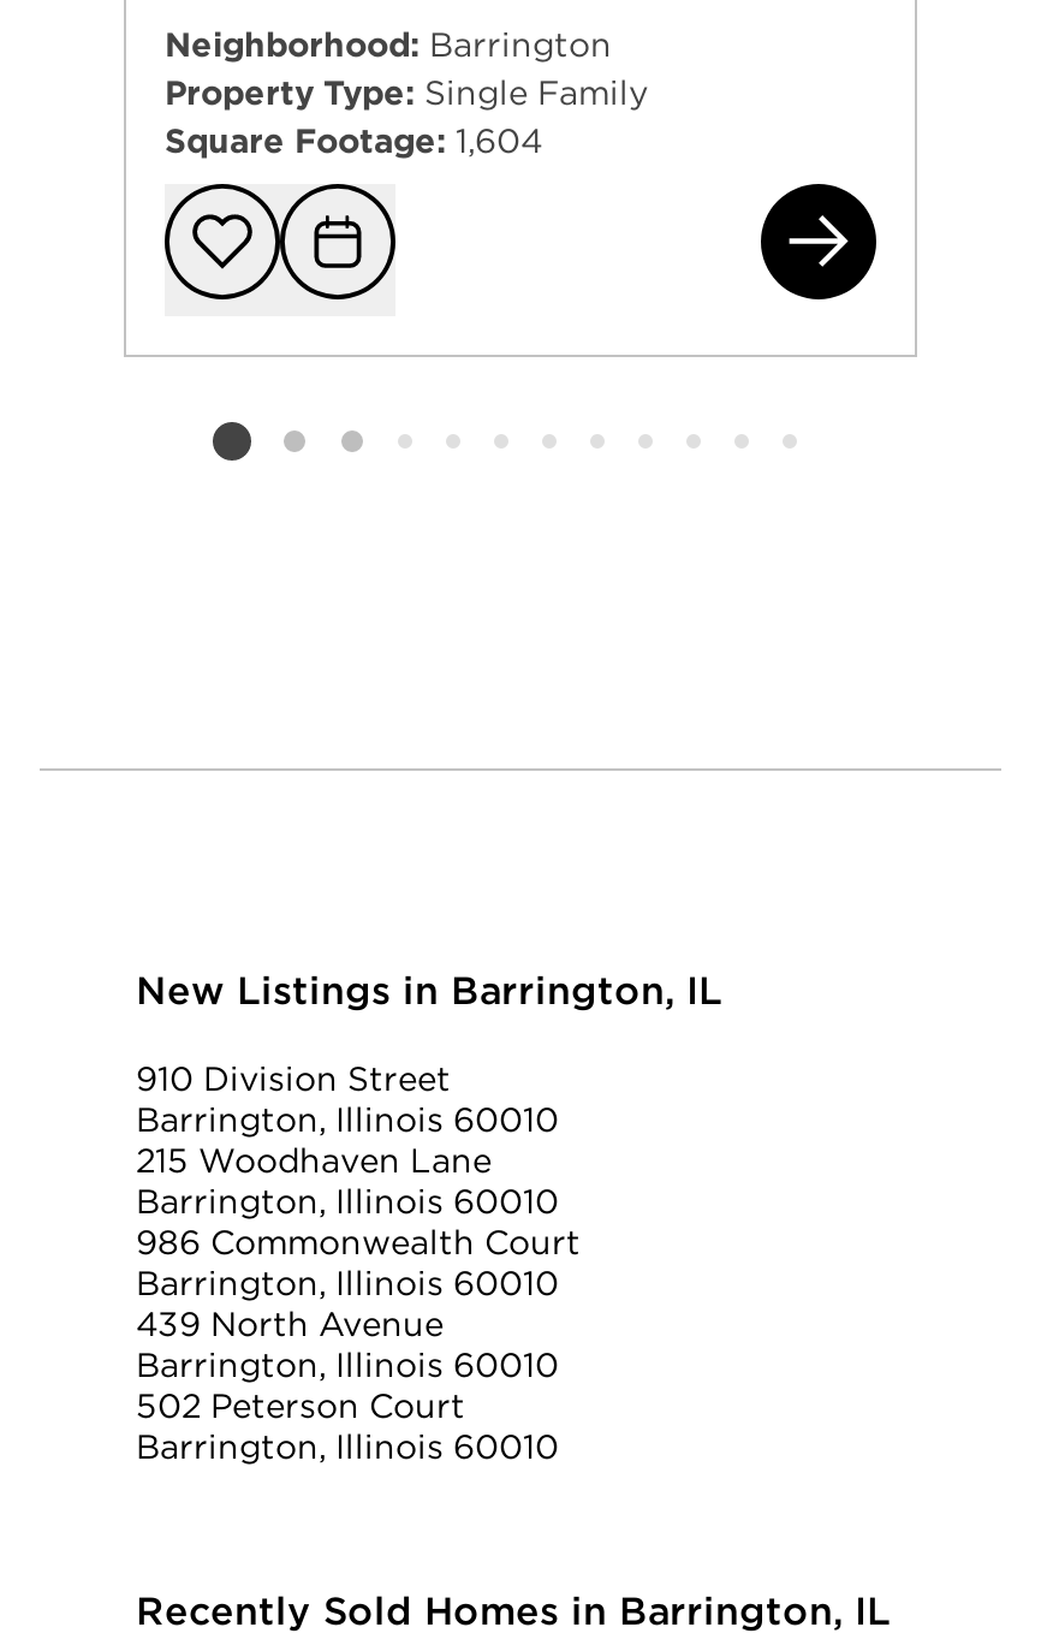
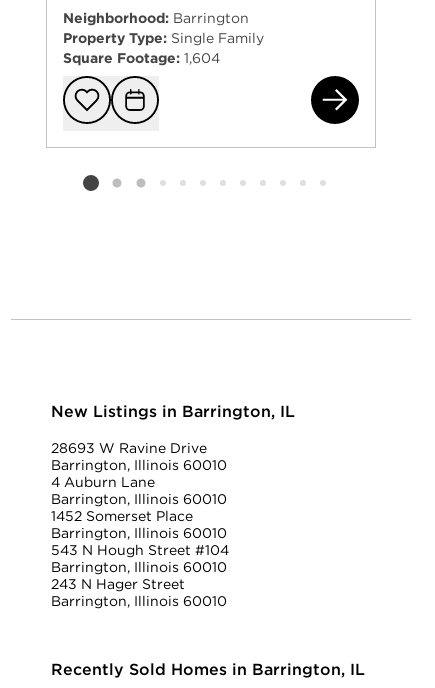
- 910 Division Street
+ 28693 W Ravine Drive

- 215 Woodhaven Lane
+ 4 Auburn Lane

- 986 Commonwealth Court
+ 1452 Somerset Place

- 439 North Avenue
+ 543 N Hough Street #104

- 502 Peterson Court
+ 243 N Hager Street
